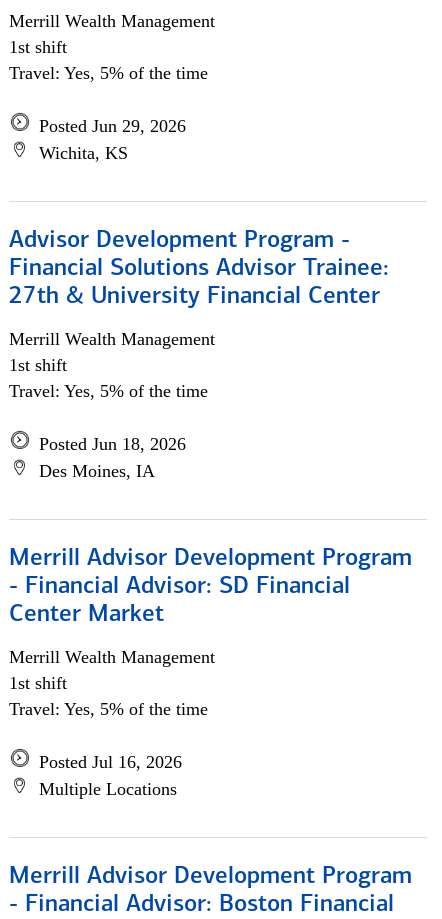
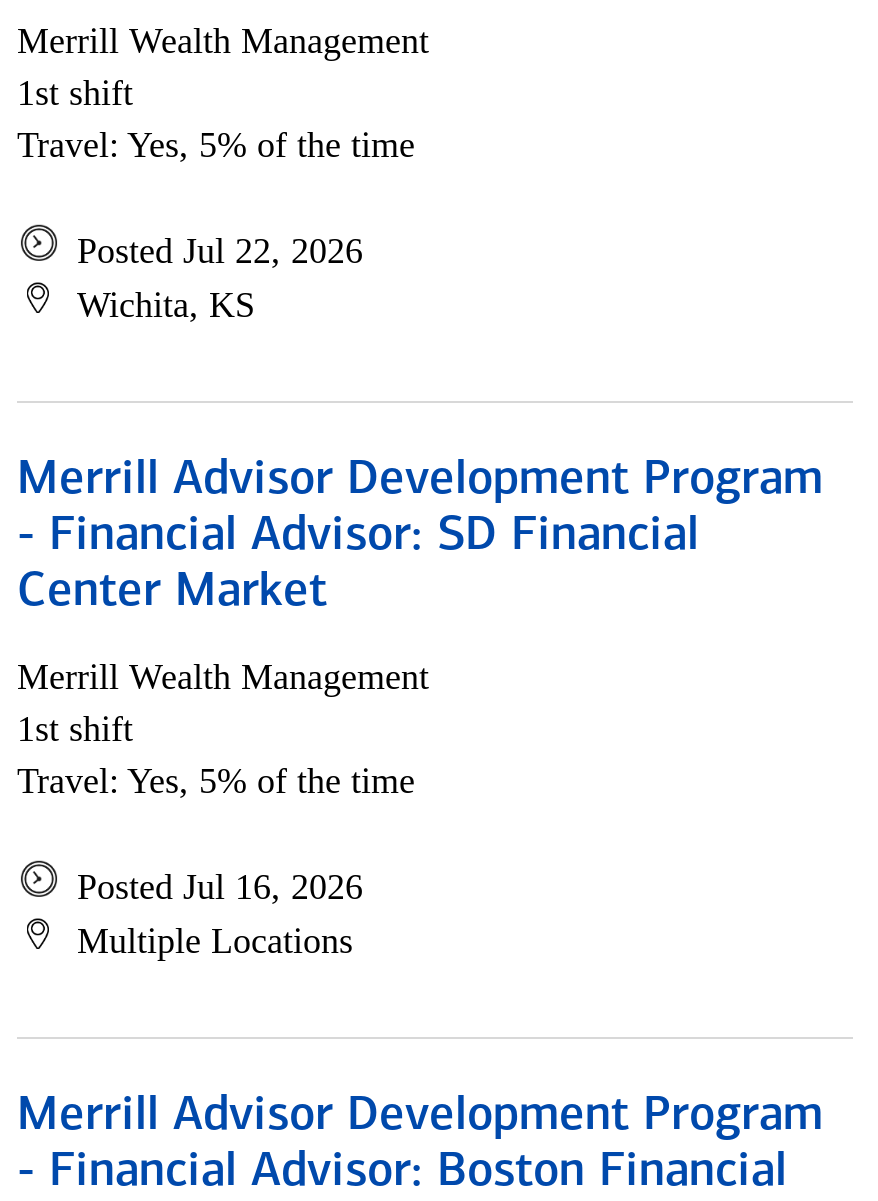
- Posted Jun 29, 2026
+ Posted Jul 22, 2026

- Advisor Development Program -
- Financial Solutions Advisor Trainee:
- 27th & University Financial Center
- Merrill Wealth Management
- 1st shift
- Travel: Yes, 5% of the time
- Posted Jun 18, 2026
- Des Moines, IA
